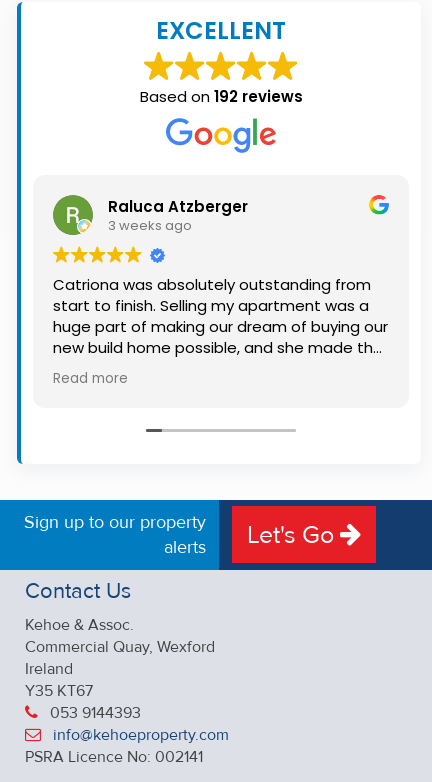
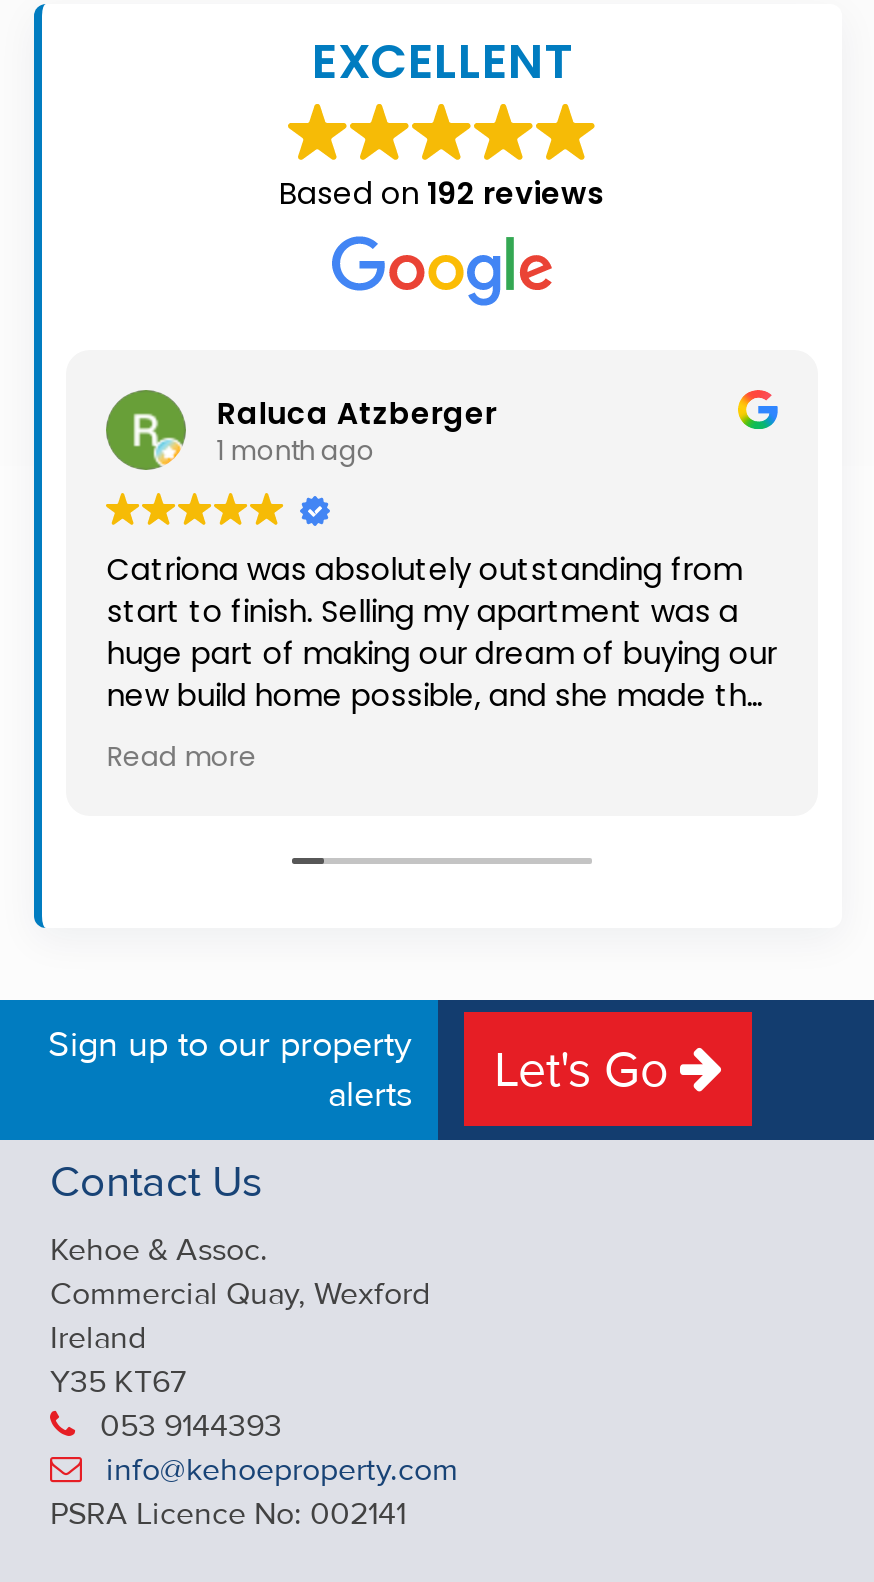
- 3 weeks ago
+ 1 month ago
